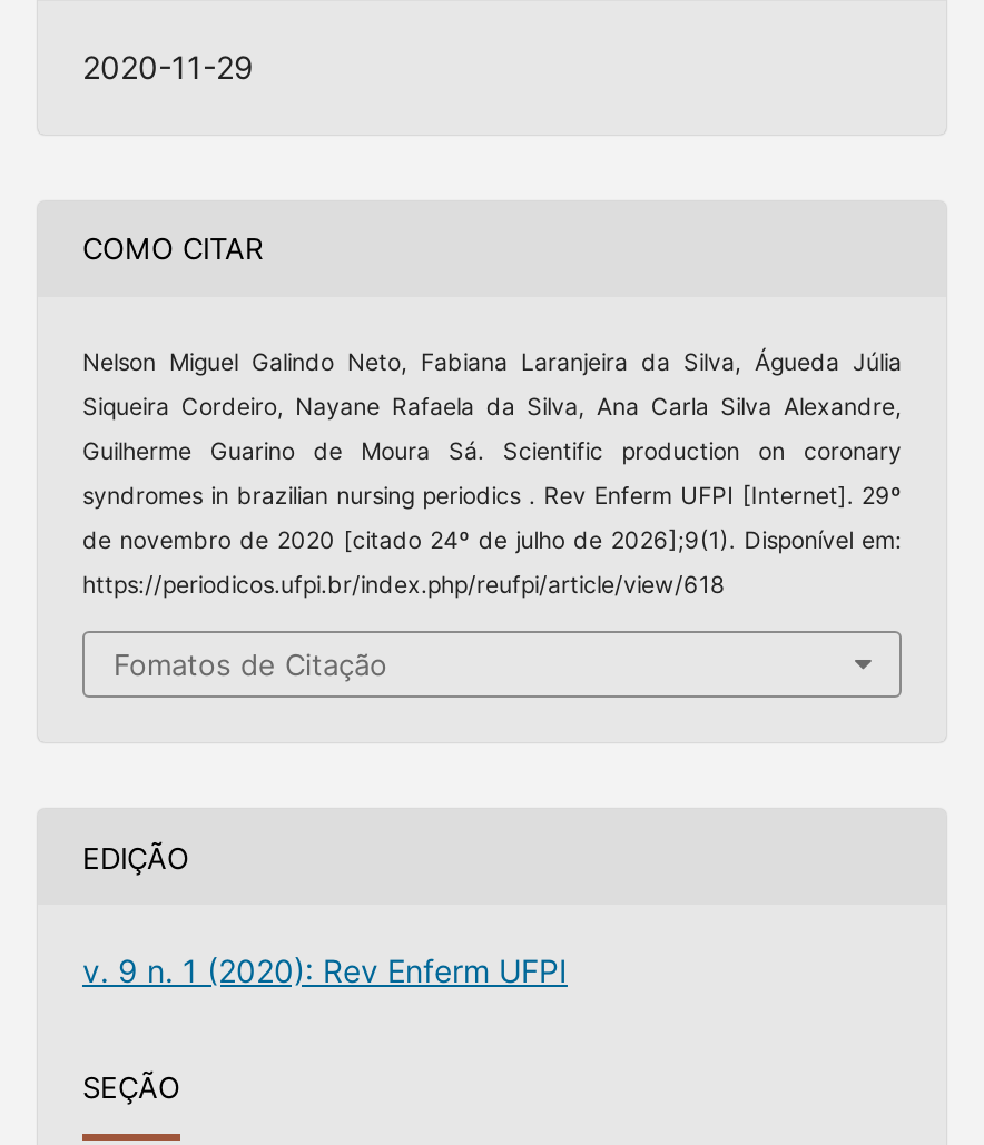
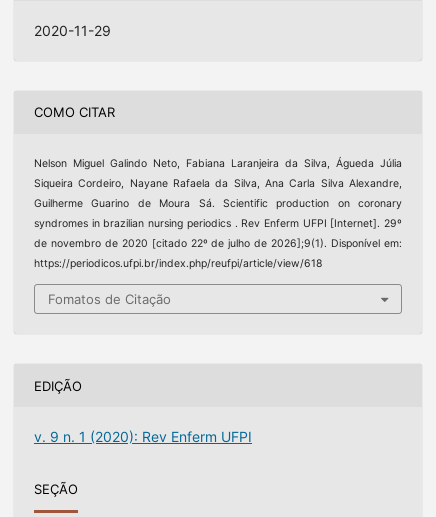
- de novembro de 2020 [citado 24º de julho de 2026];9(1). Disponível em:
+ de novembro de 2020 [citado 22º de julho de 2026];9(1). Disponível em:
